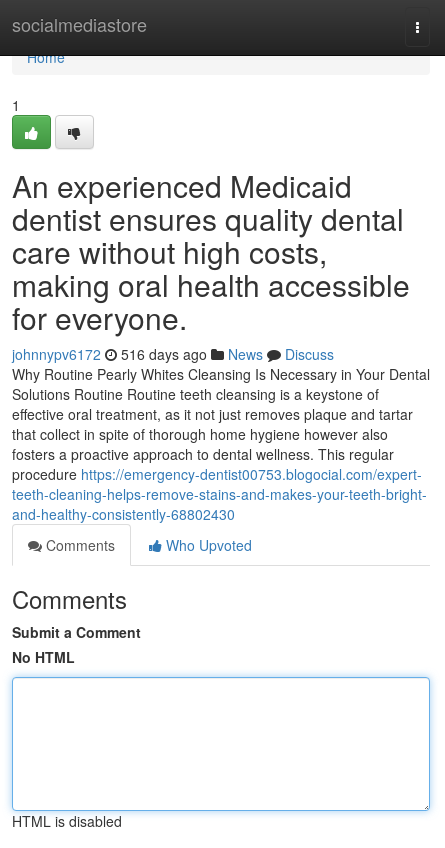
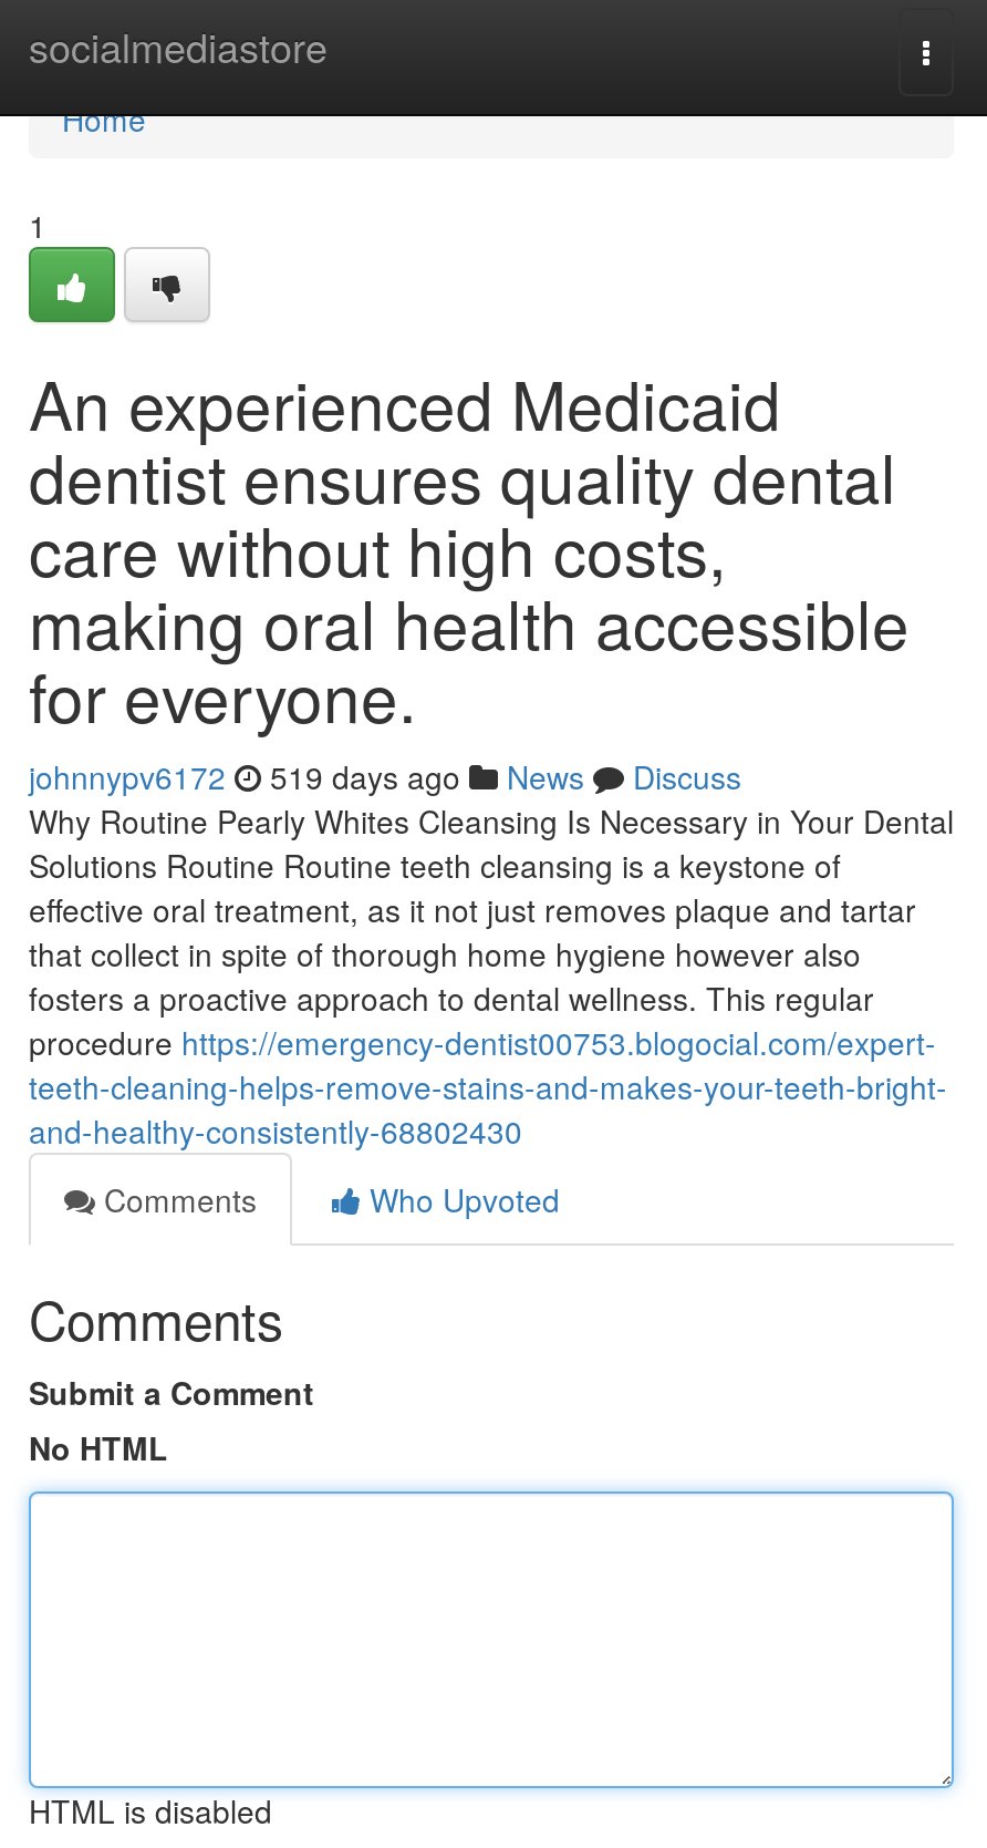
- johnnypv6172 516 days ago News Discuss
+ johnnypv6172 519 days ago News Discuss
